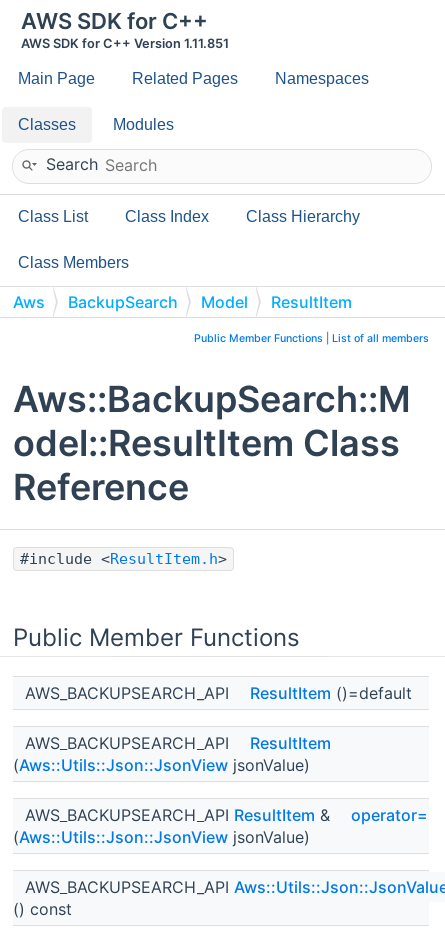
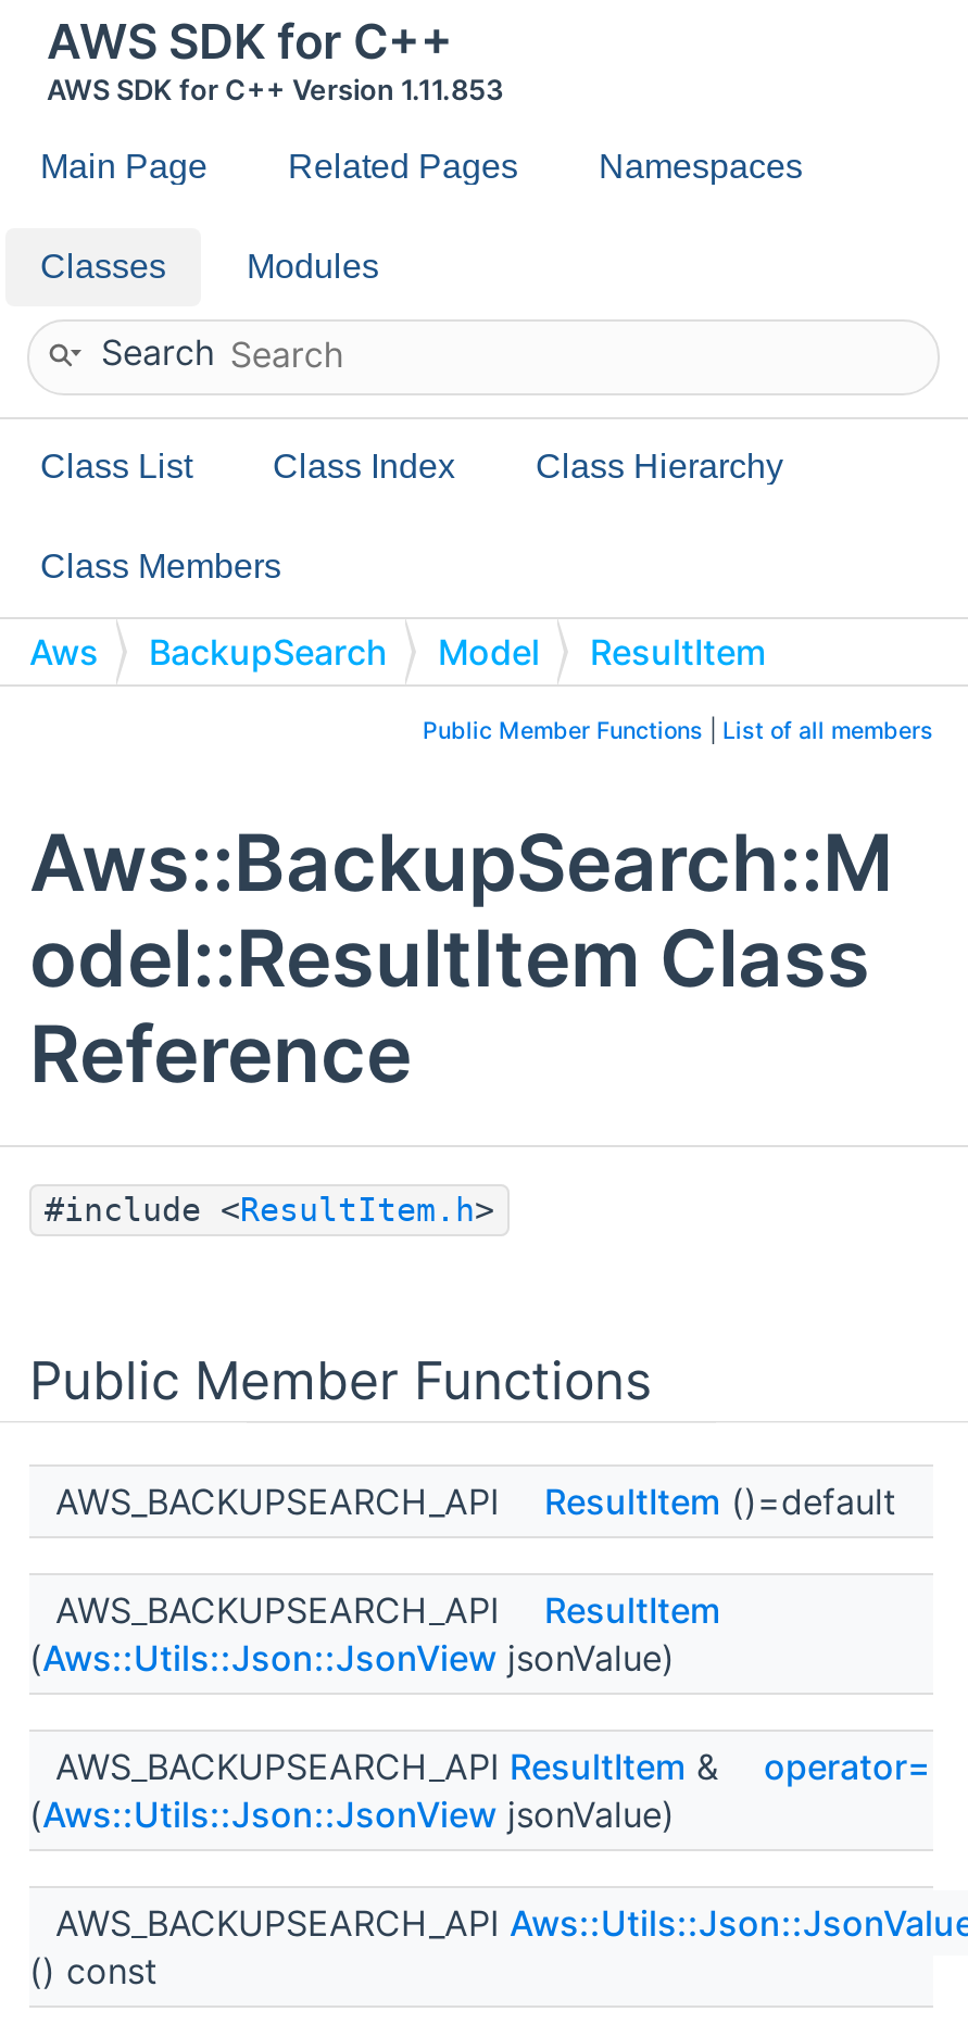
- AWS SDK for C++ Version 1.11.851
+ AWS SDK for C++ Version 1.11.853
